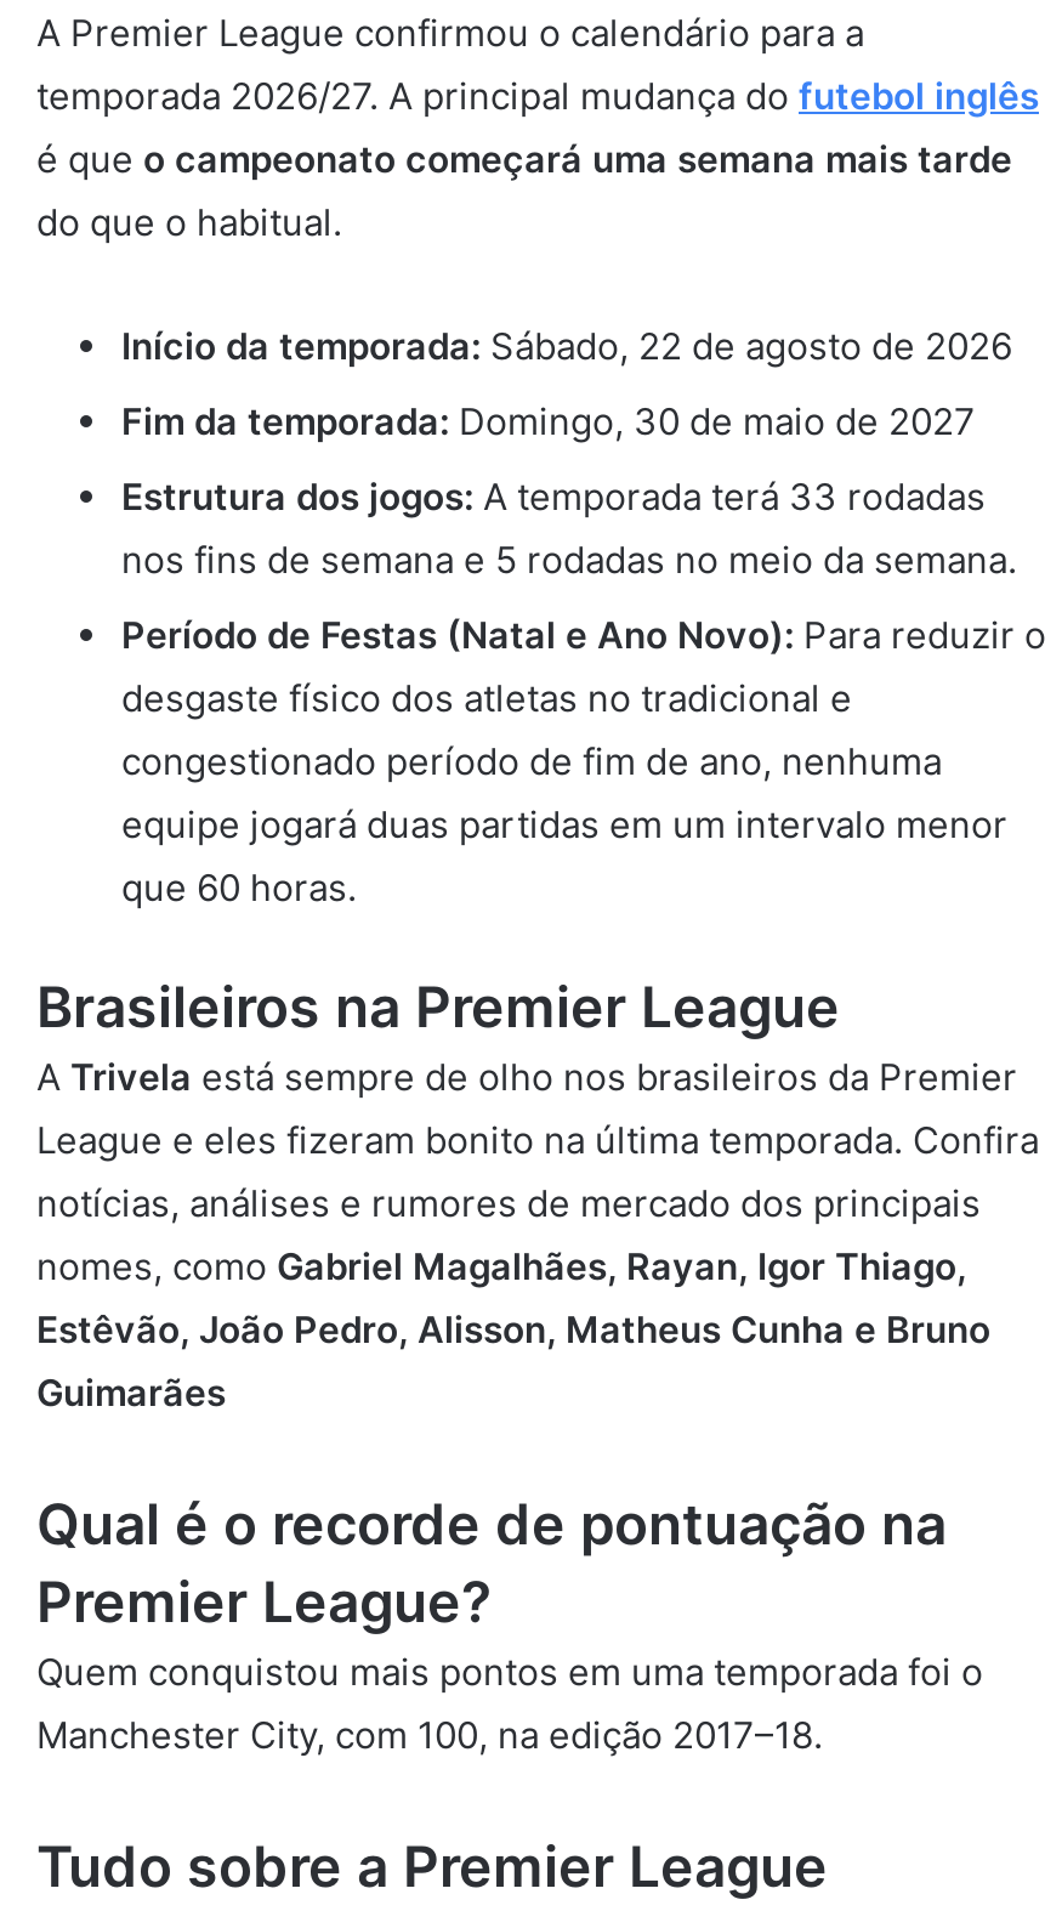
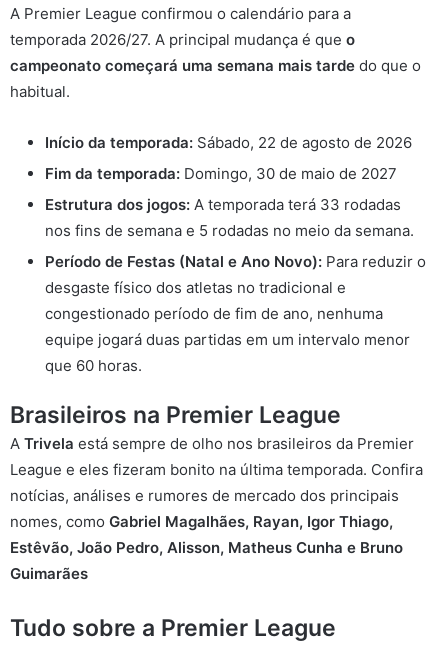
- temporada 2026/27. A principal mudança do futebol inglês
- é que o campeonato começará uma semana mais tarde
- do que o habitual.
+ temporada 2026/27. A principal mudança é que o
+ campeonato começará uma semana mais tarde do que o
+ habitual.

- Qual é o recorde de pontuação na
- Premier League?
- Quem conquistou mais pontos em uma temporada foi o
- Manchester City, com 100, na edição 2017–18.
